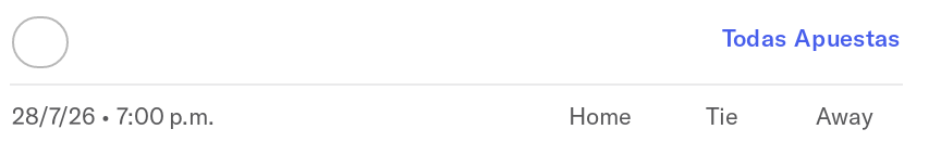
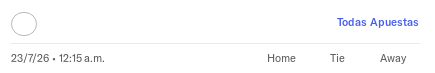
- 28/7/26 • 7:00 p.m.
+ 23/7/26 • 12:15 a.m.
